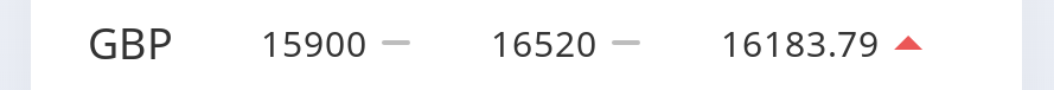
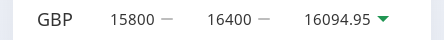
- GBP 15900
+ GBP 15800

- 16520
+ 16400

- 16183.79
+ 16094.95
